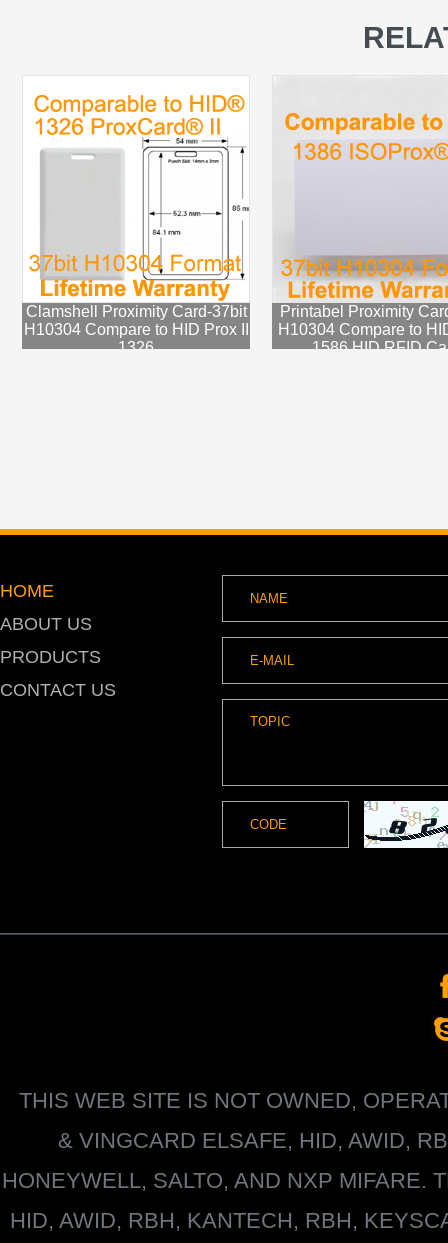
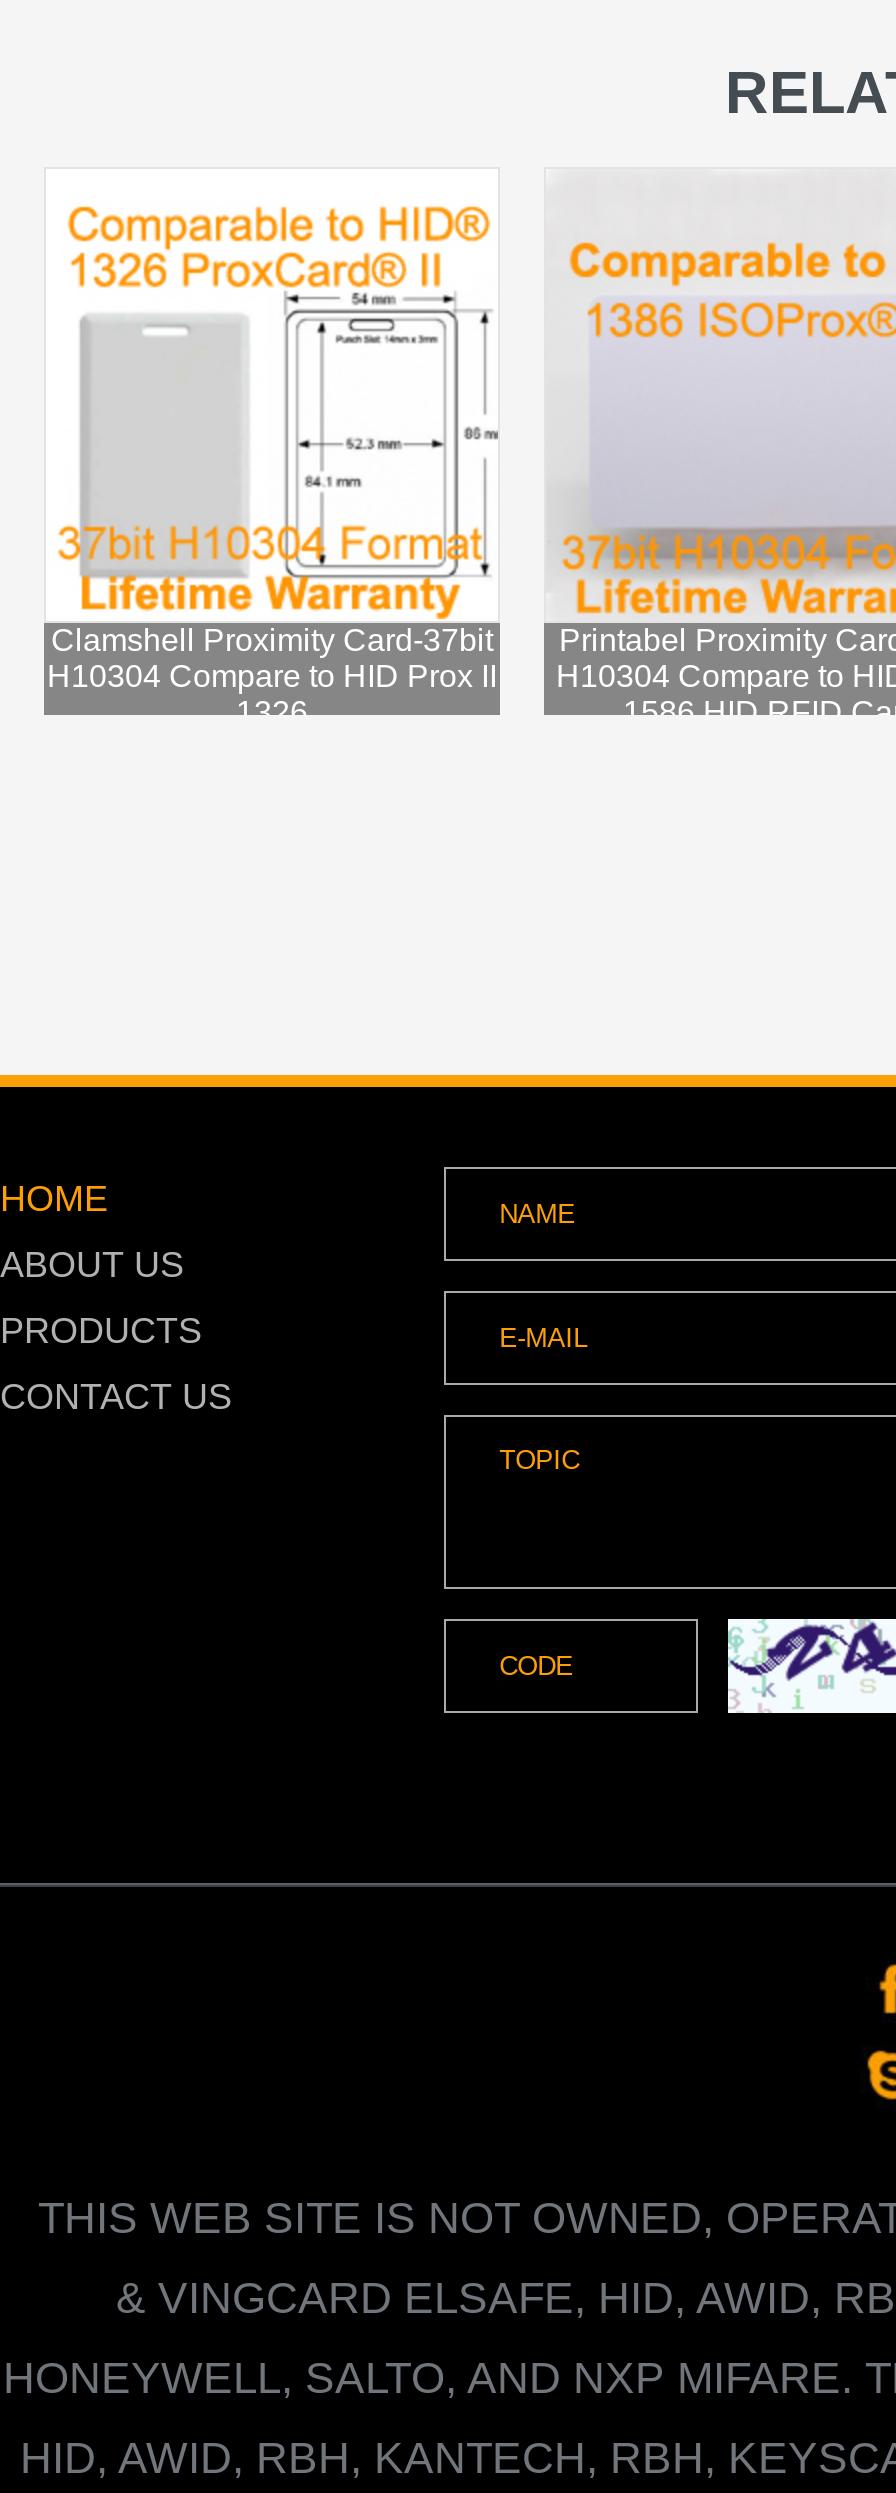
- [image]
+ [image]
